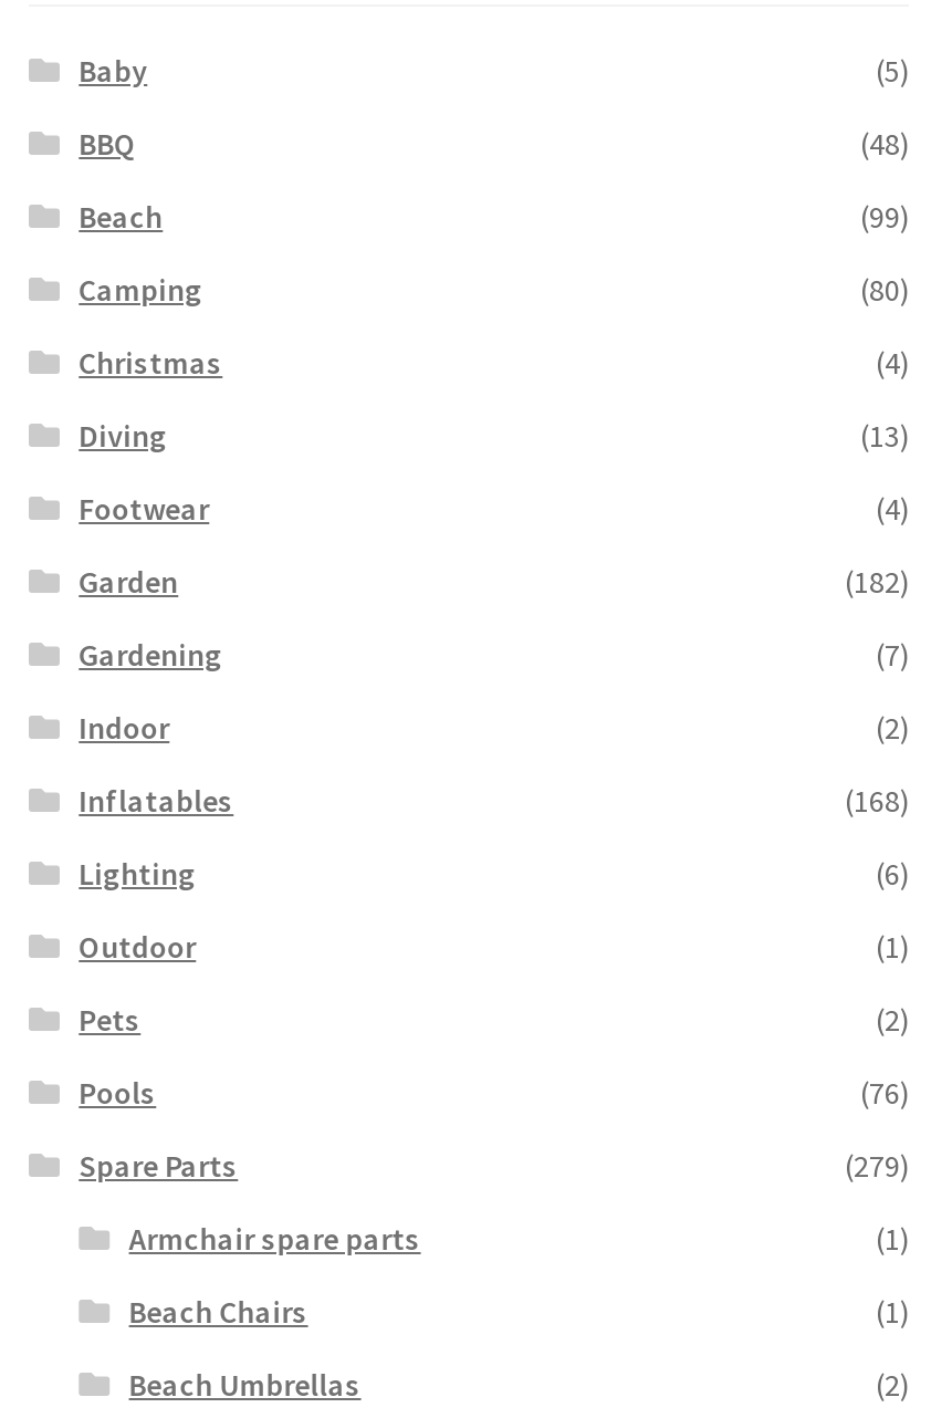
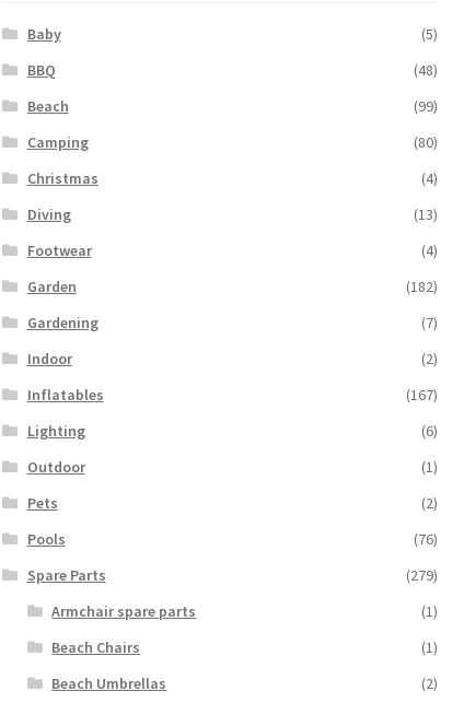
- (168)
+ (167)
